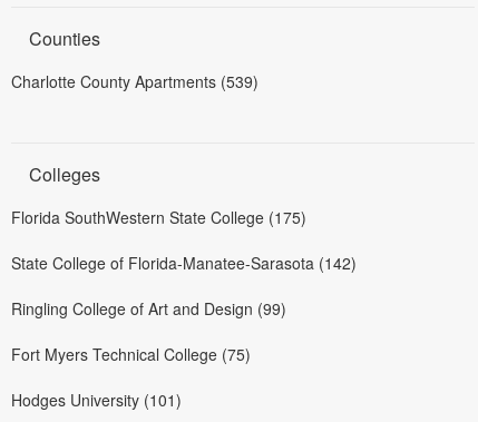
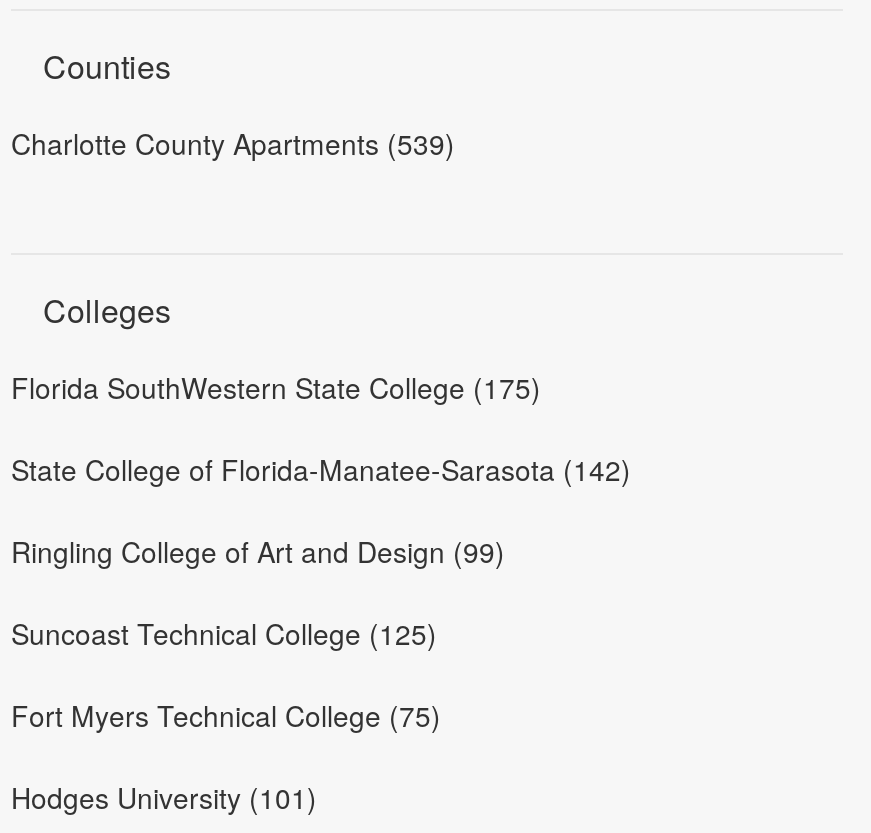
+ Suncoast Technical College (125)
